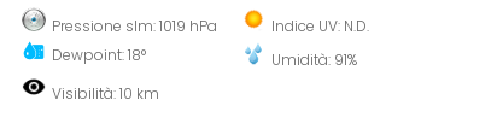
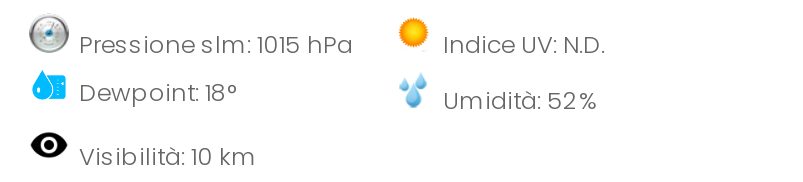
- Pressione slm: 1019 hPa
+ Pressione slm: 1015 hPa

- Umidità: 91%
+ Umidità: 52%
